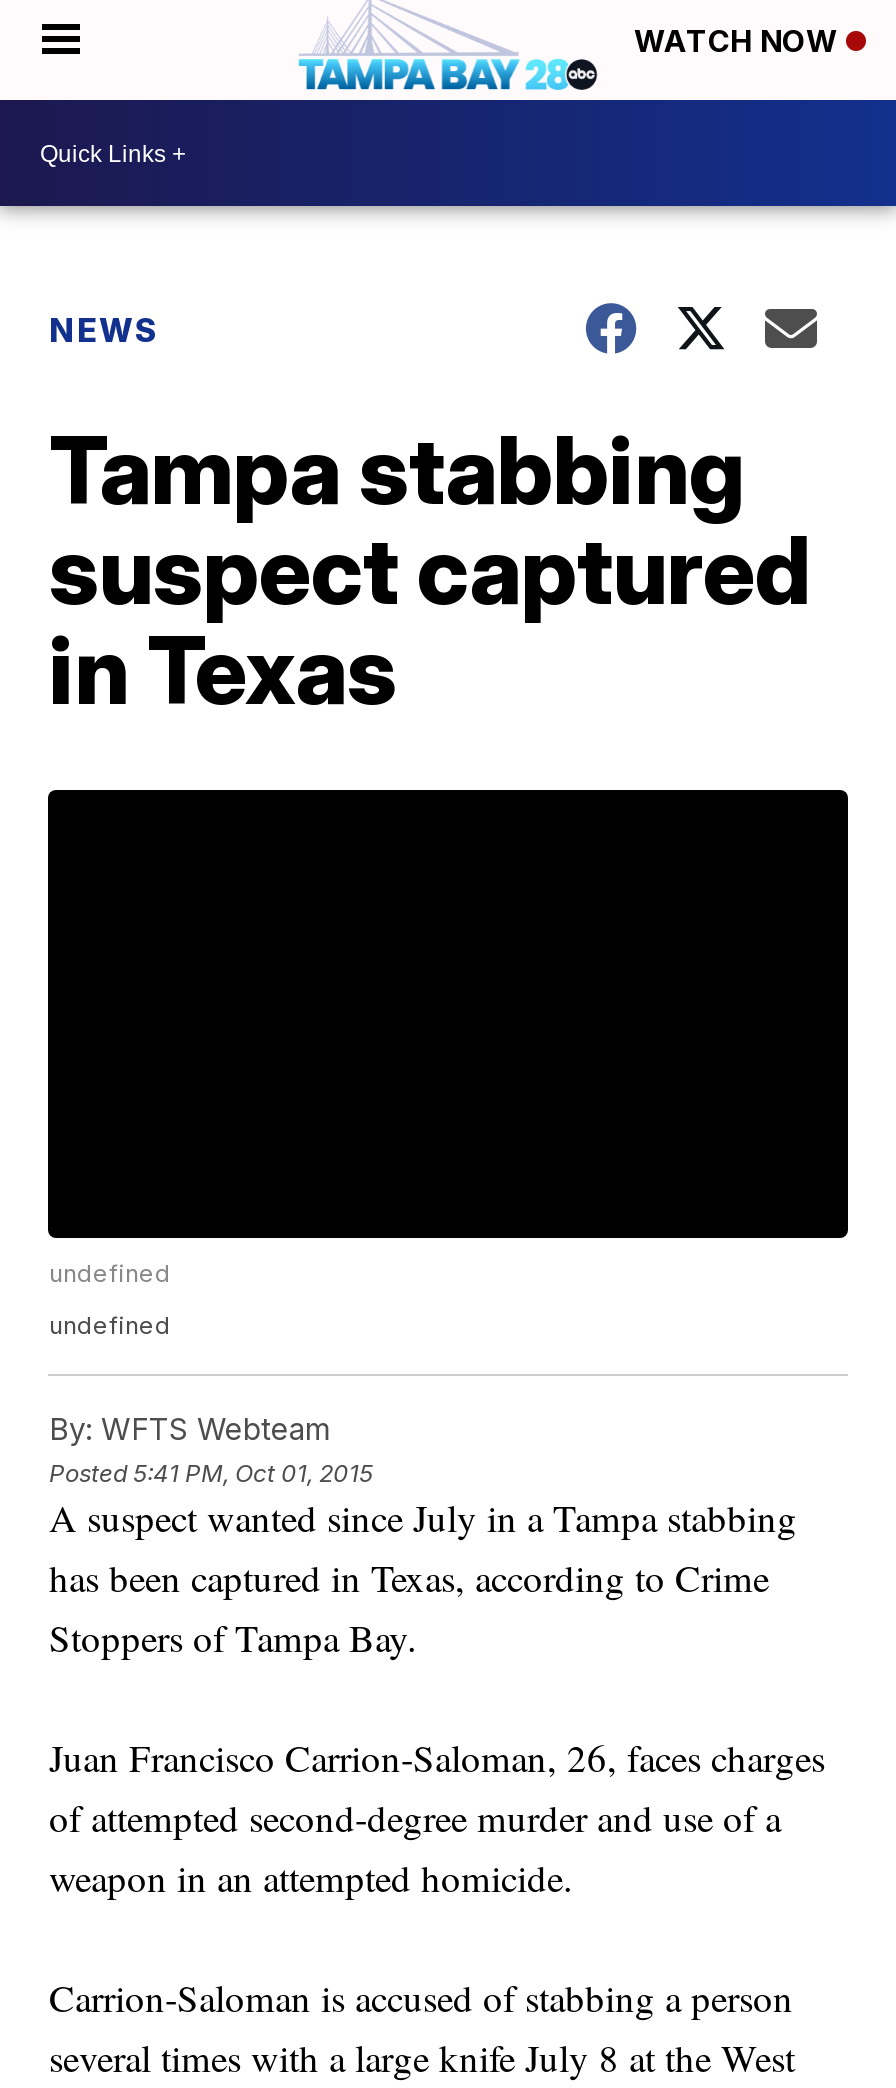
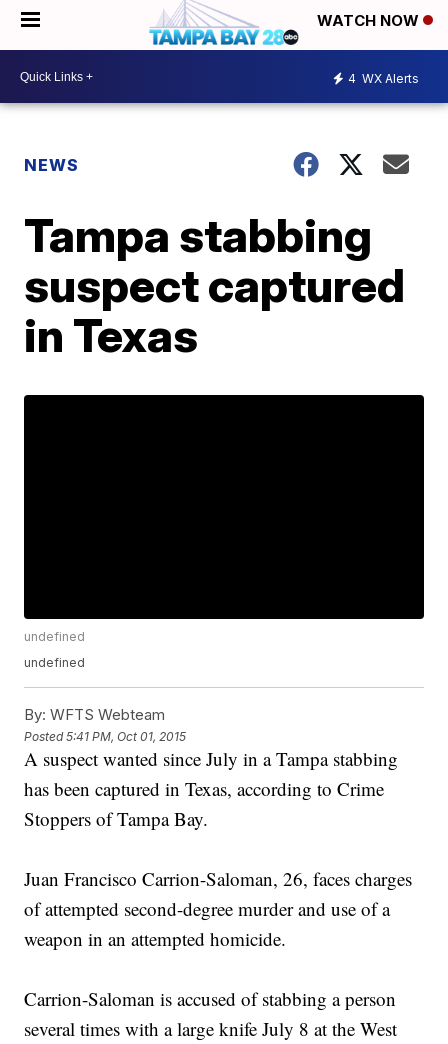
+ 4 WX Alerts
